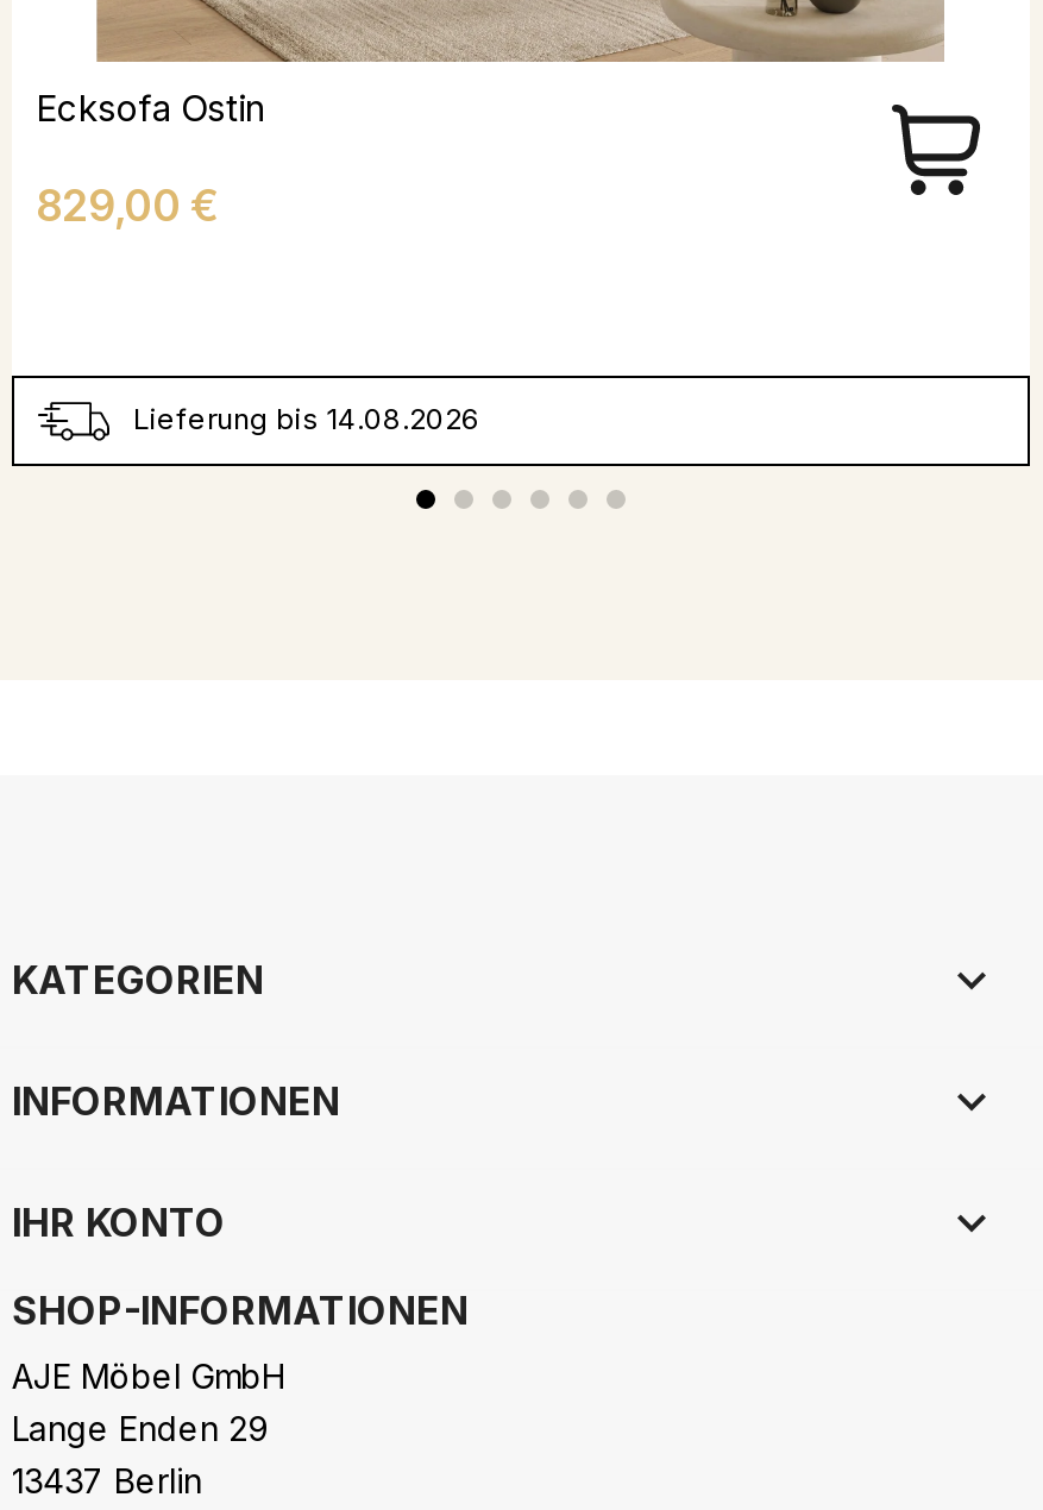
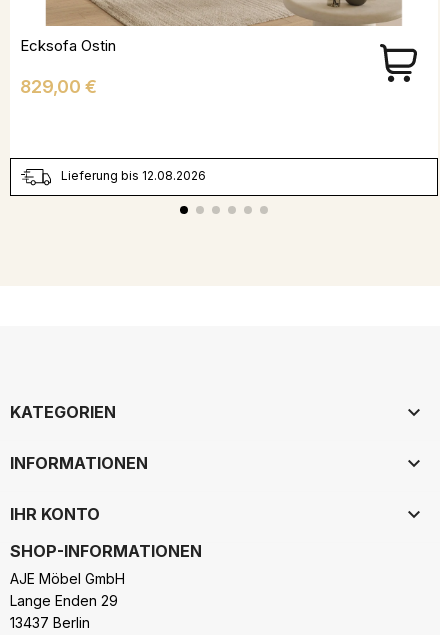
- Lieferung bis 14.08.2026
+ Lieferung bis 12.08.2026
